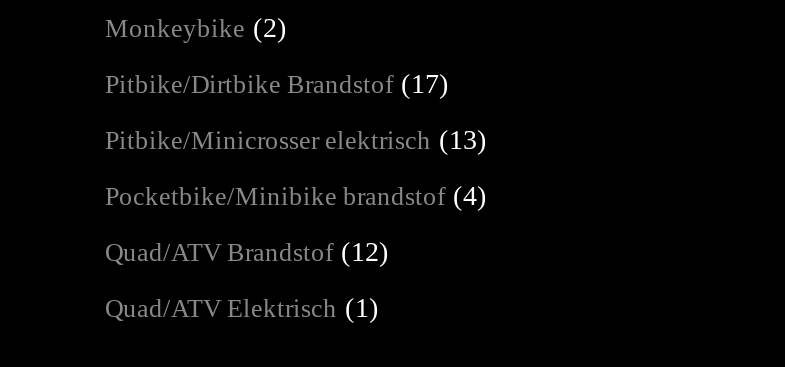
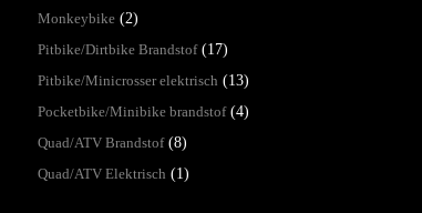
- Quad/ATV Brandstof (12)
+ Quad/ATV Brandstof (8)
